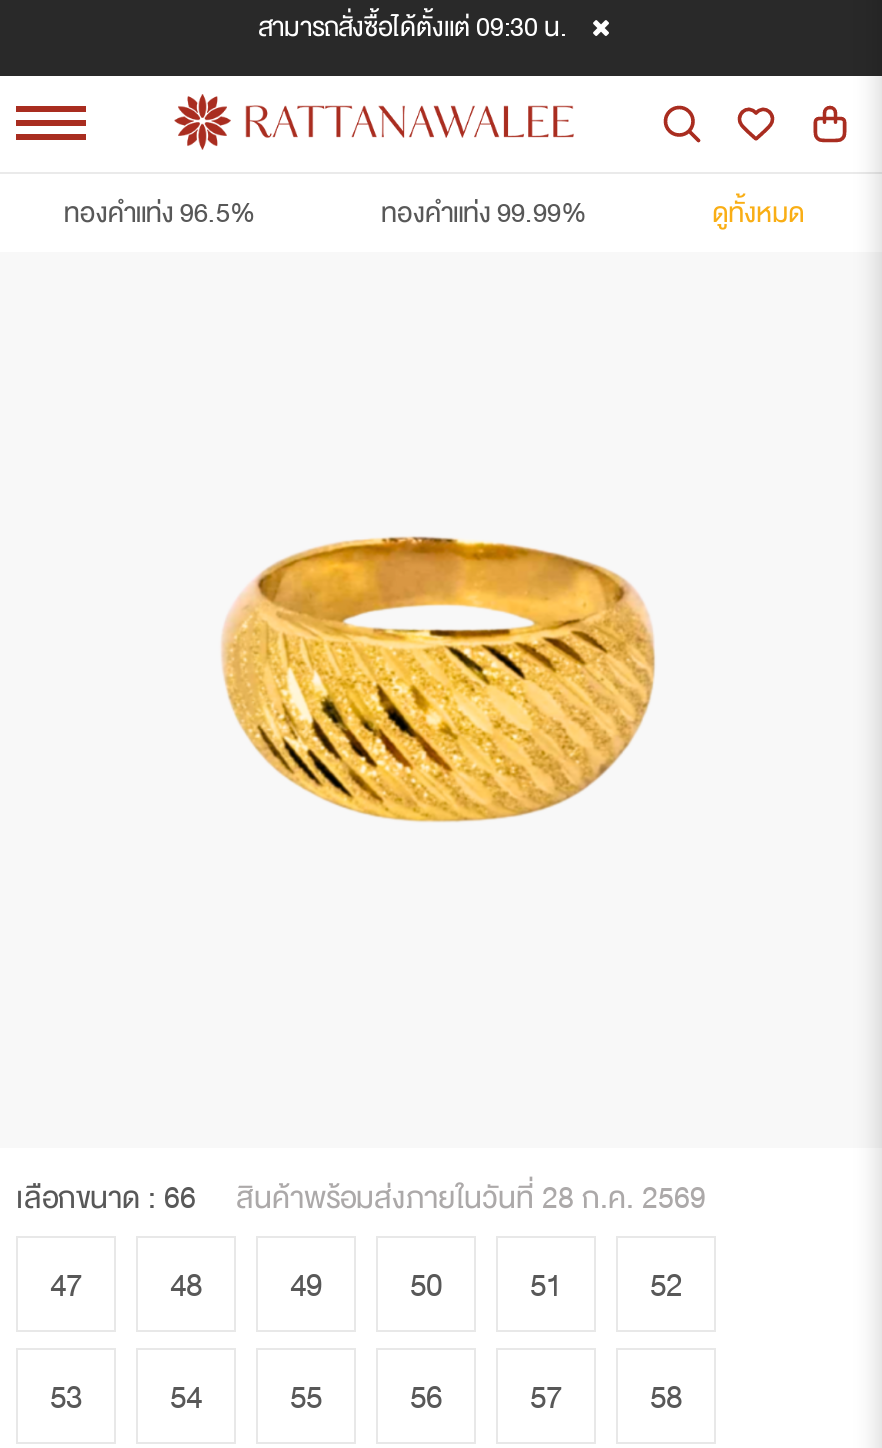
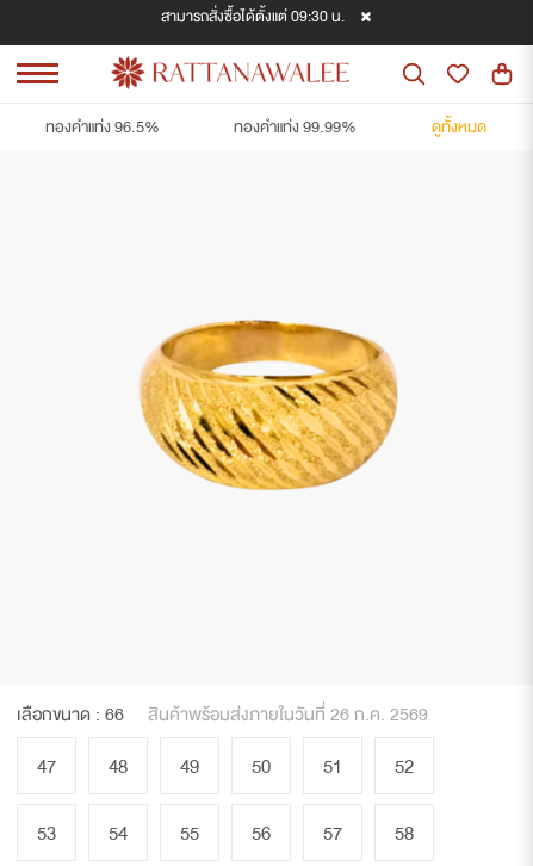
- สินค้าพร้อมส่งภายในวันที่ 28 ก.ค. 2569
+ สินค้าพร้อมส่งภายในวันที่ 26 ก.ค. 2569
